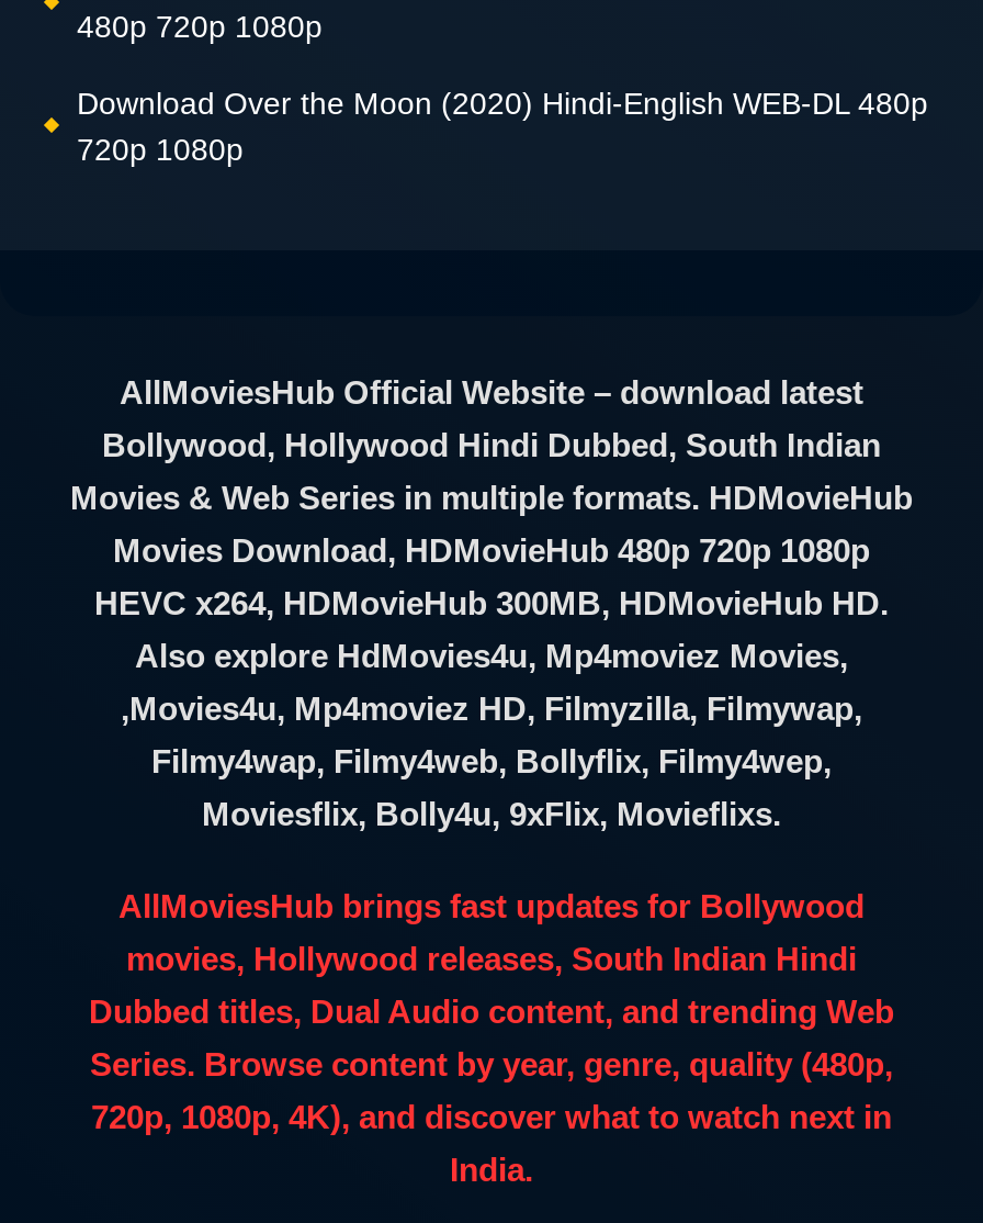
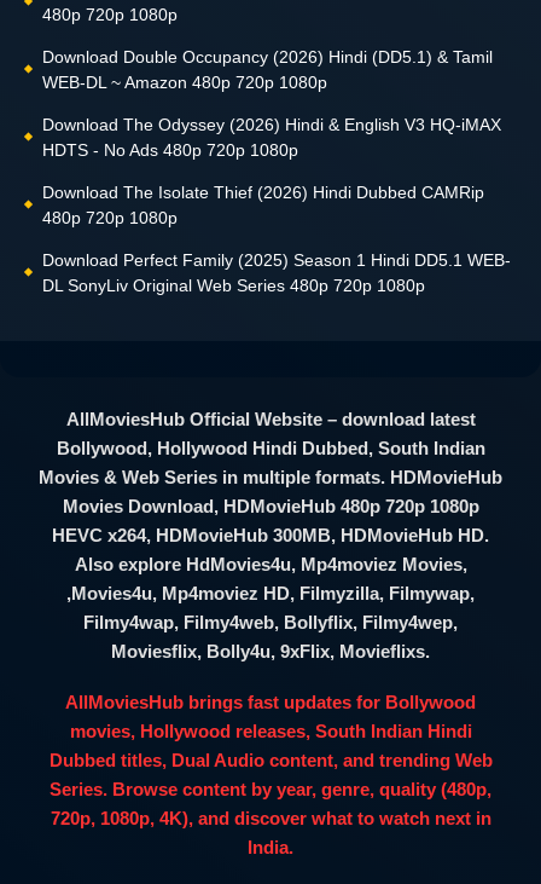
- Download Over the Moon (2020) Hindi-English WEB-DL 480p
- 720p 1080p
+ Download Double Occupancy (2026) Hindi (DD5.1) & Tamil
+ WEB-DL ~ Amazon 480p 720p 1080p
+ Download The Odyssey (2026) Hindi & English V3 HQ-iMAX
+ HDTS - No Ads 480p 720p 1080p
+ Download The Isolate Thief (2026) Hindi Dubbed CAMRip
+ 480p 720p 1080p
+ Download Perfect Family (2025) Season 1 Hindi DD5.1 WEB-
+ DL SonyLiv Original Web Series 480p 720p 1080p
